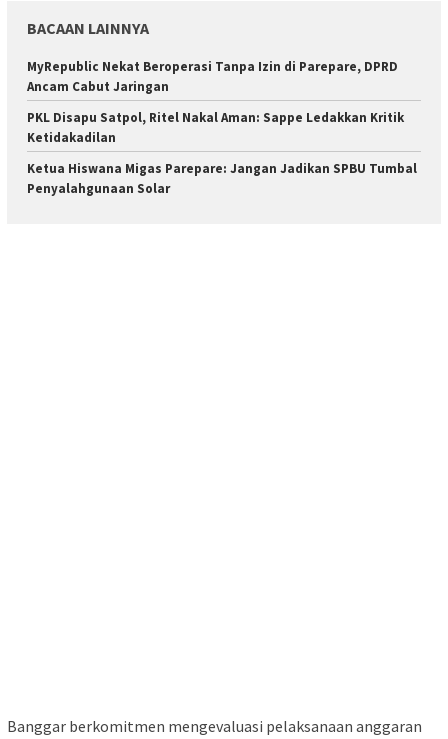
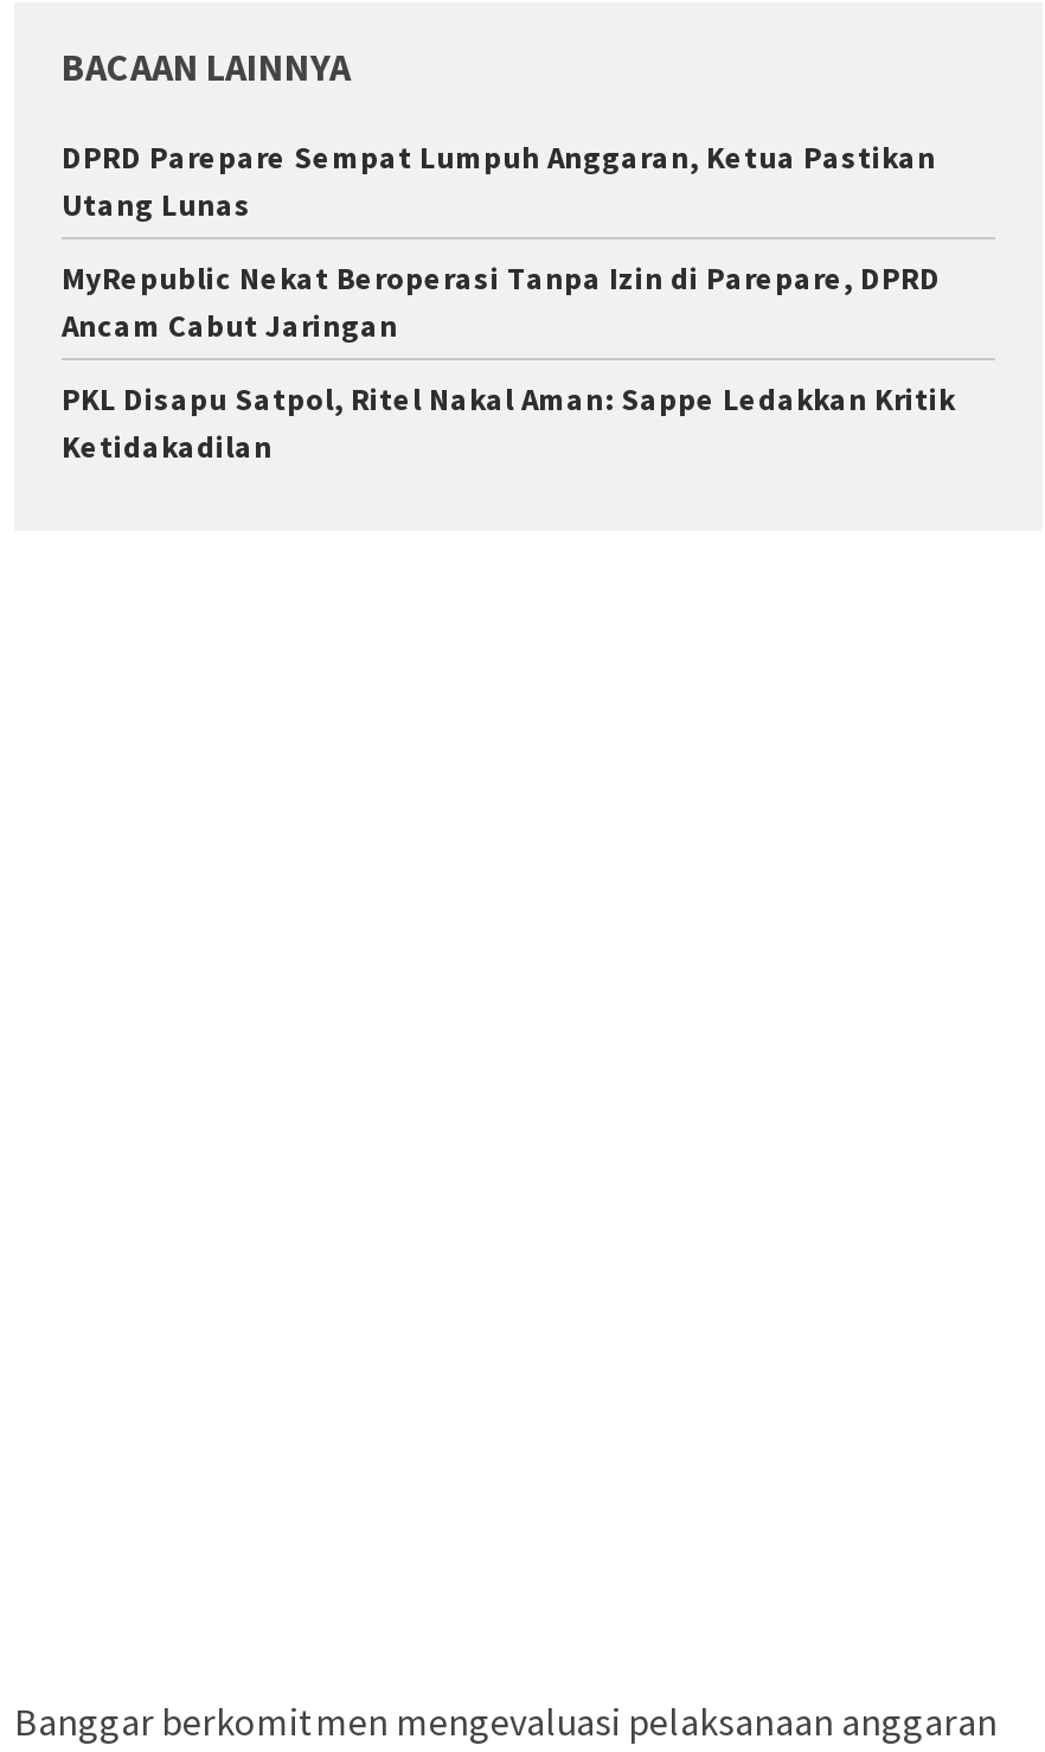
+ DPRD Parepare Sempat Lumpuh Anggaran, Ketua Pastikan
+ Utang Lunas

moved down: MyRepublic Nekat Beroperasi Tanpa Izin di Parepare, DPRD | Ancam Cabut Jaringan | PKL Disapu Satpol, Ritel Nakal Aman: Sappe Ledakkan Kritik | Ketidakadilan

- Ketua Hiswana Migas Parepare: Jangan Jadikan SPBU Tumbal
- Penyalahgunaan Solar
